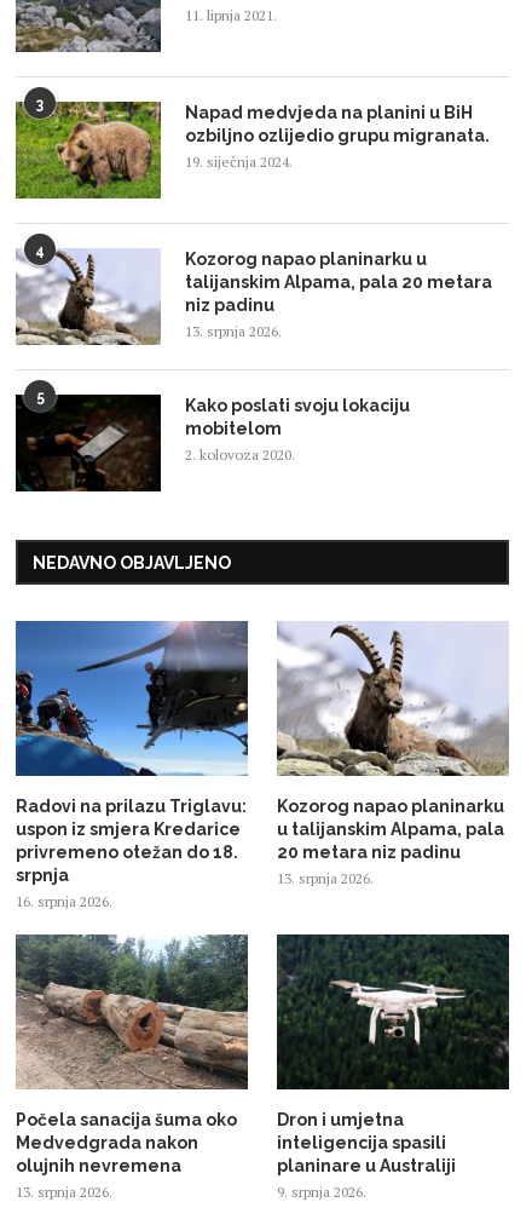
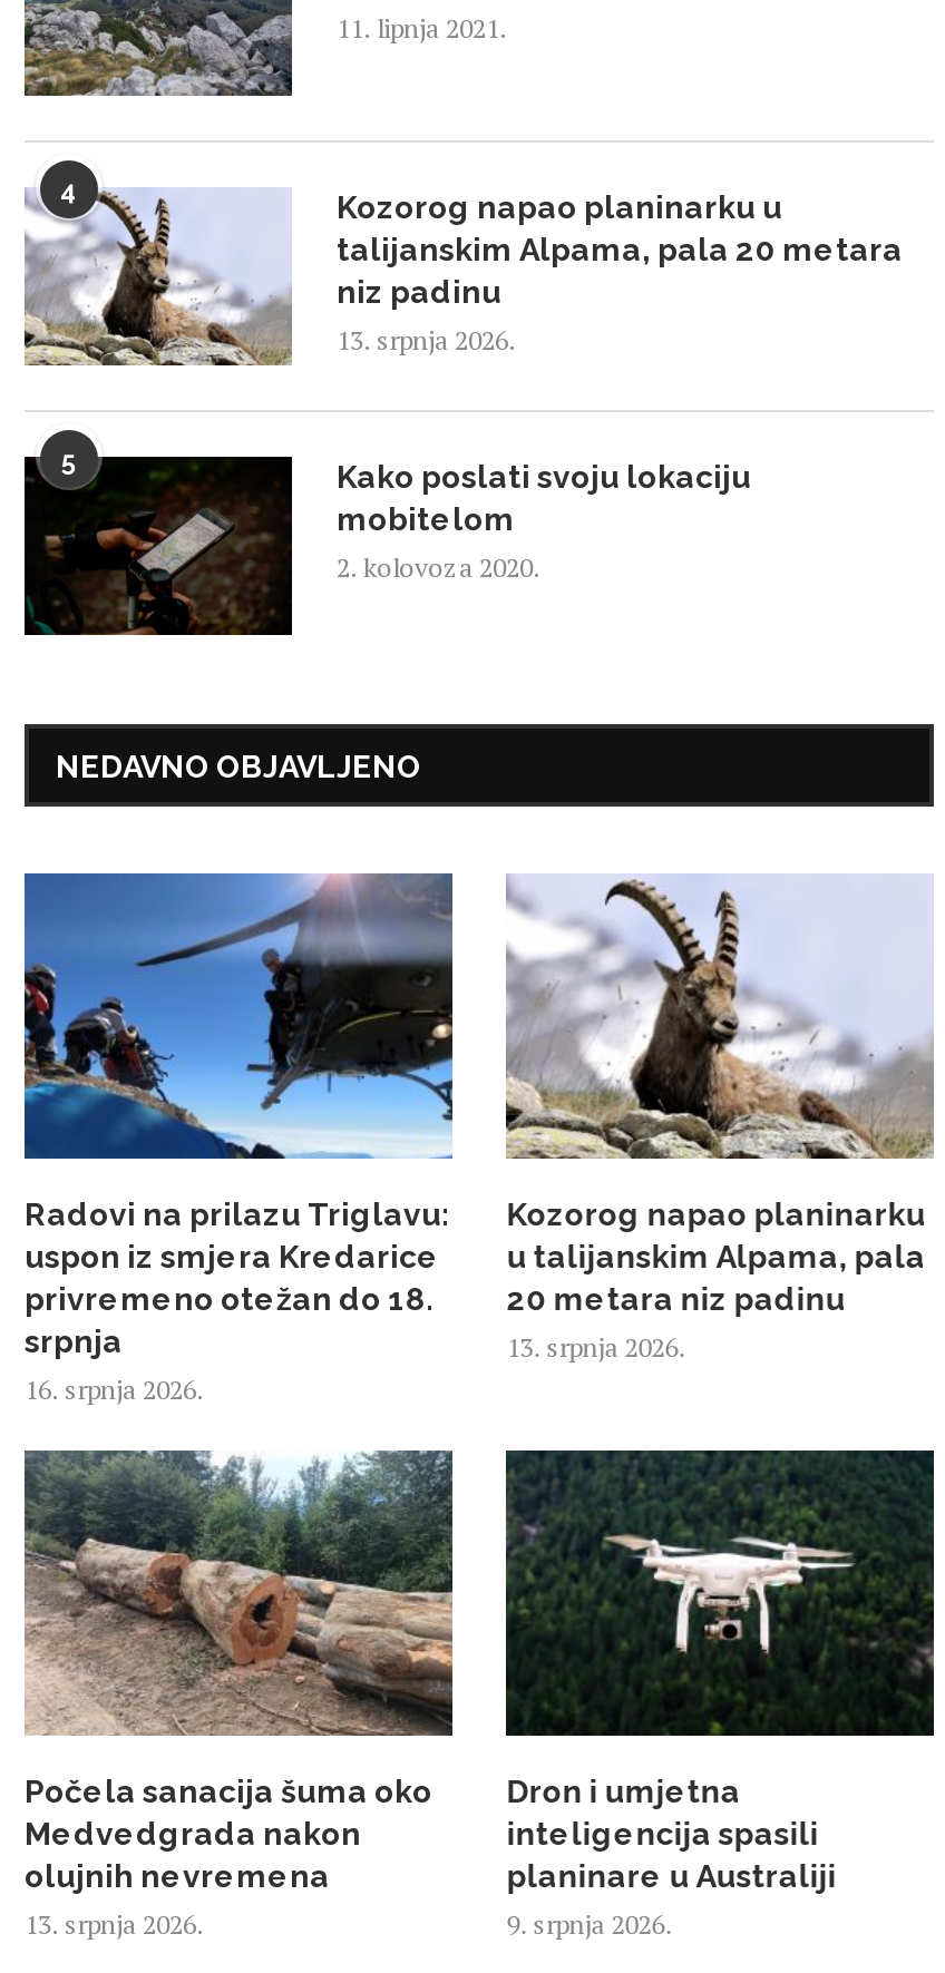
- [image]
- 3
- Napad medvjeda na planini u BiH
- ozbiljno ozlijedio grupu migranata.
- 19. siječnja 2024.
